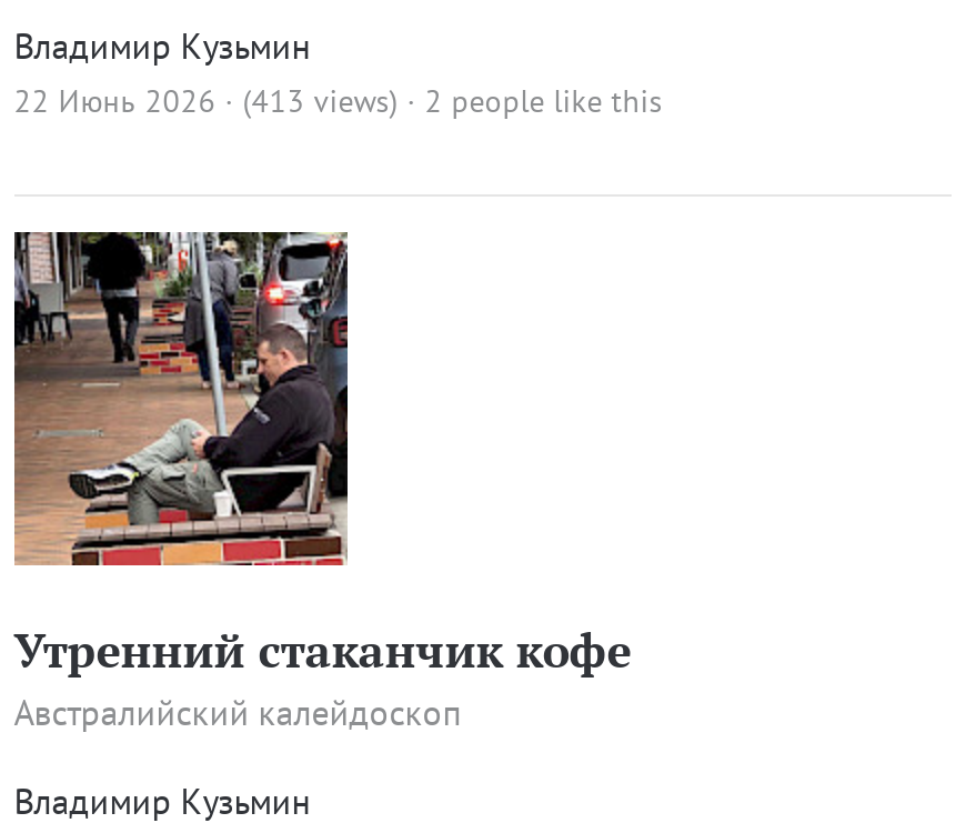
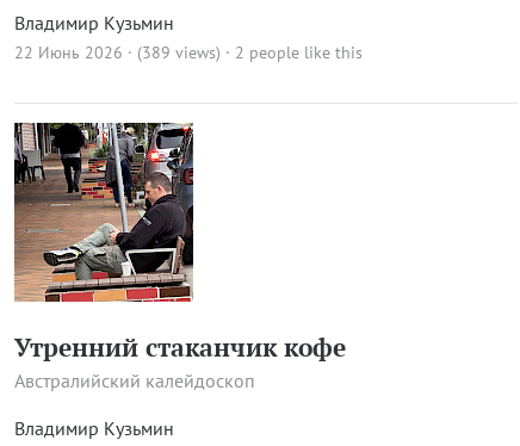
- 22 Июнь 2026 · (413 views) · 2 people like this
+ 22 Июнь 2026 · (389 views) · 2 people like this
